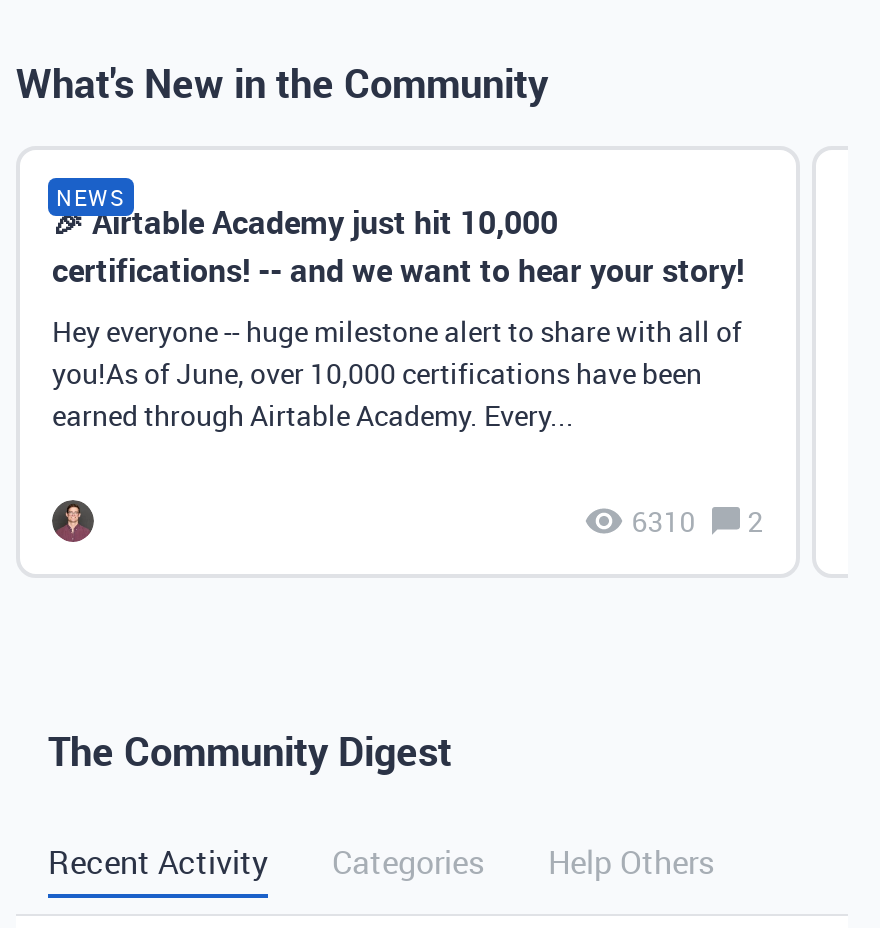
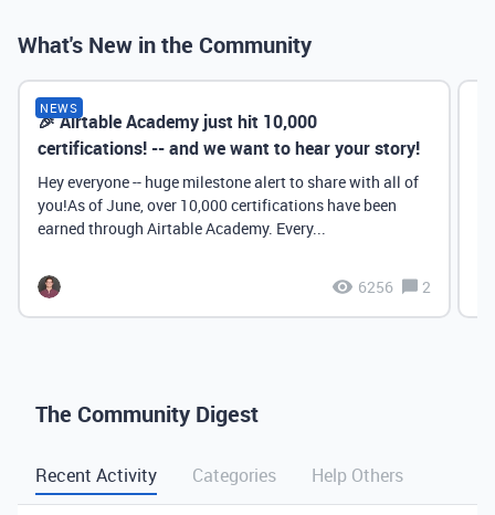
- 6310 2
+ 6256 2
